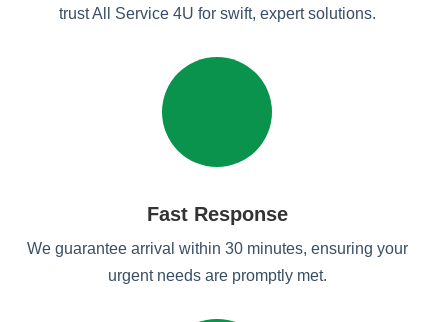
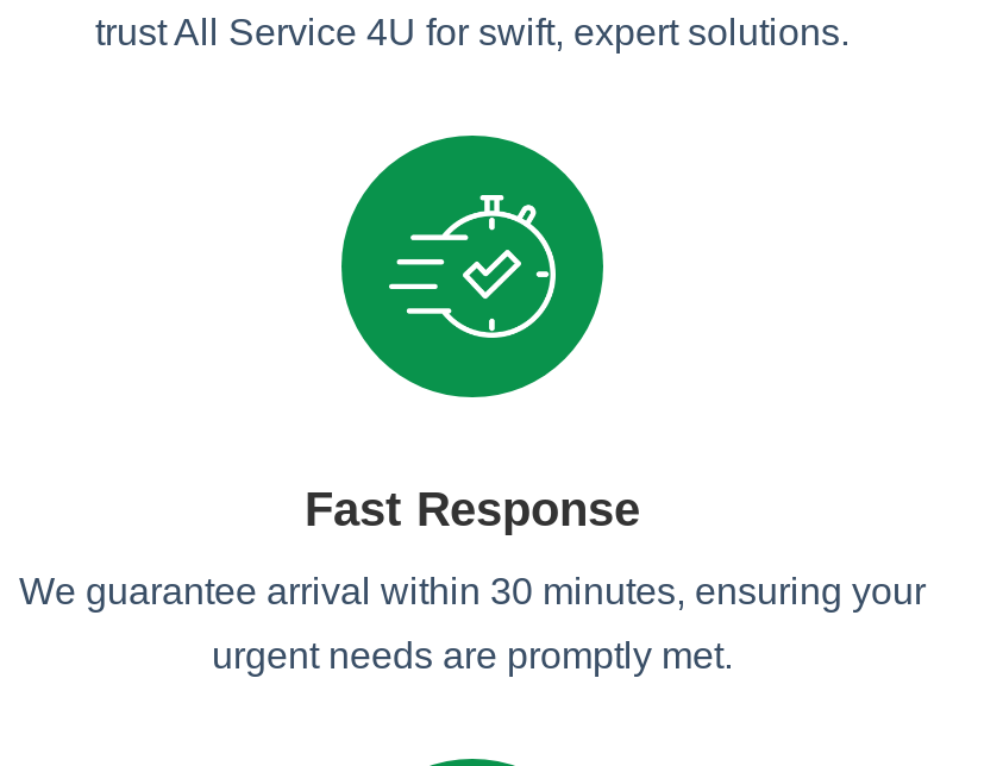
+ [image]
